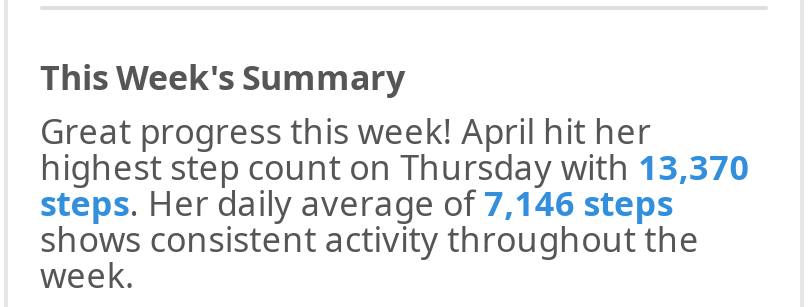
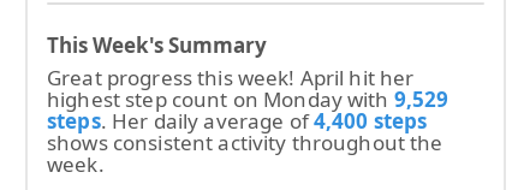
- highest step count onThursdaywith13,370
+ highest step count onMondaywith9,529

- steps.Herdaily average of7,146steps
+ steps.Herdaily average of4,400steps
